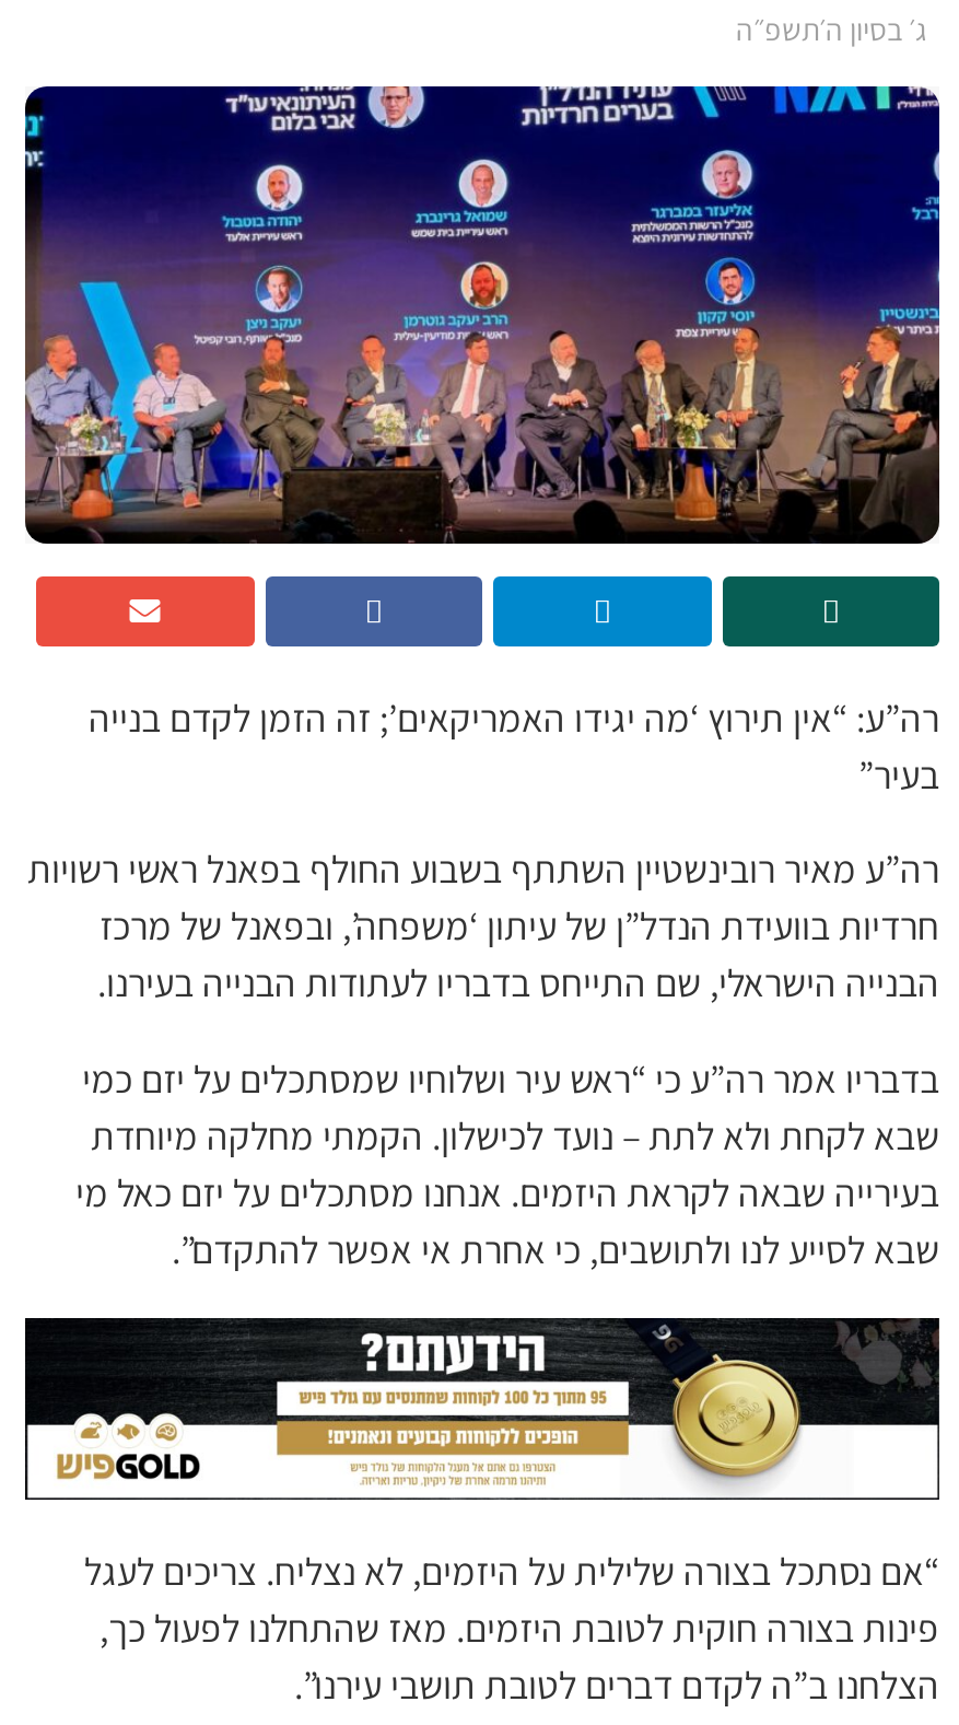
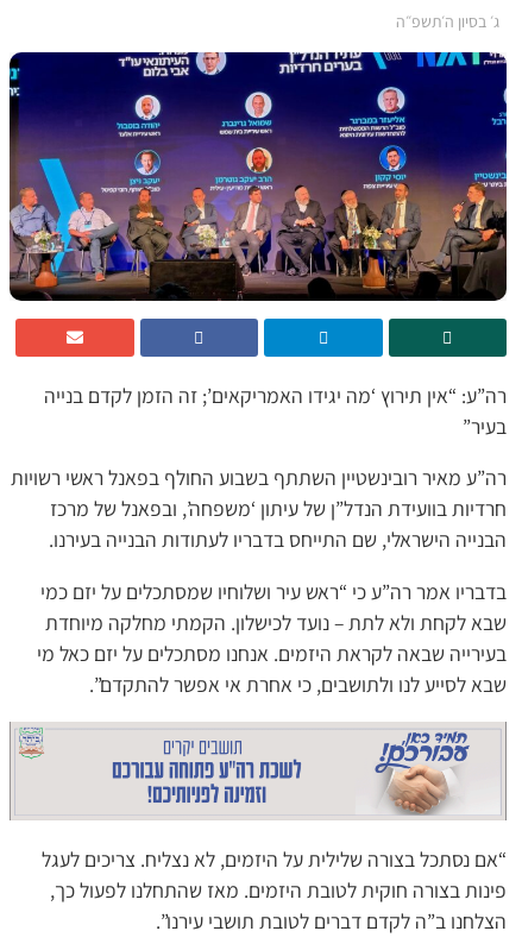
- [image]
+ [image]
